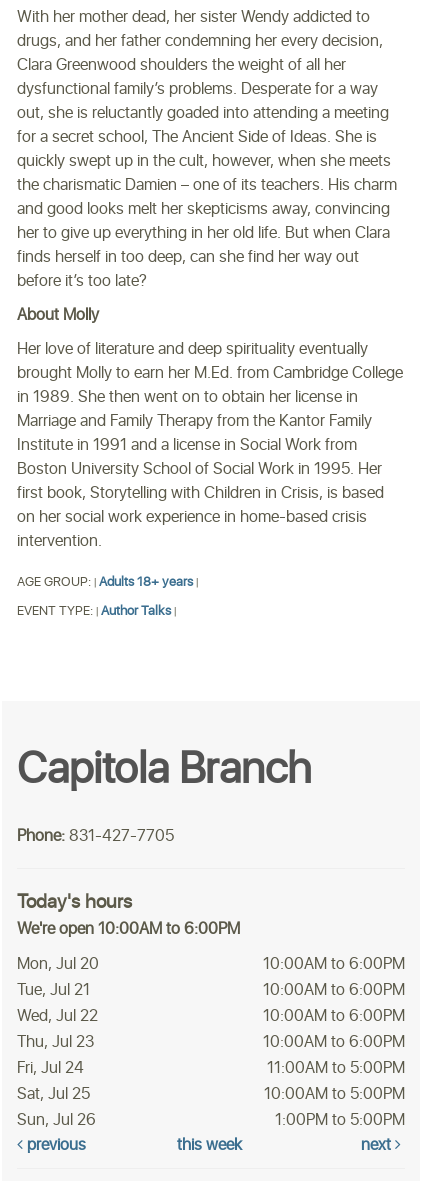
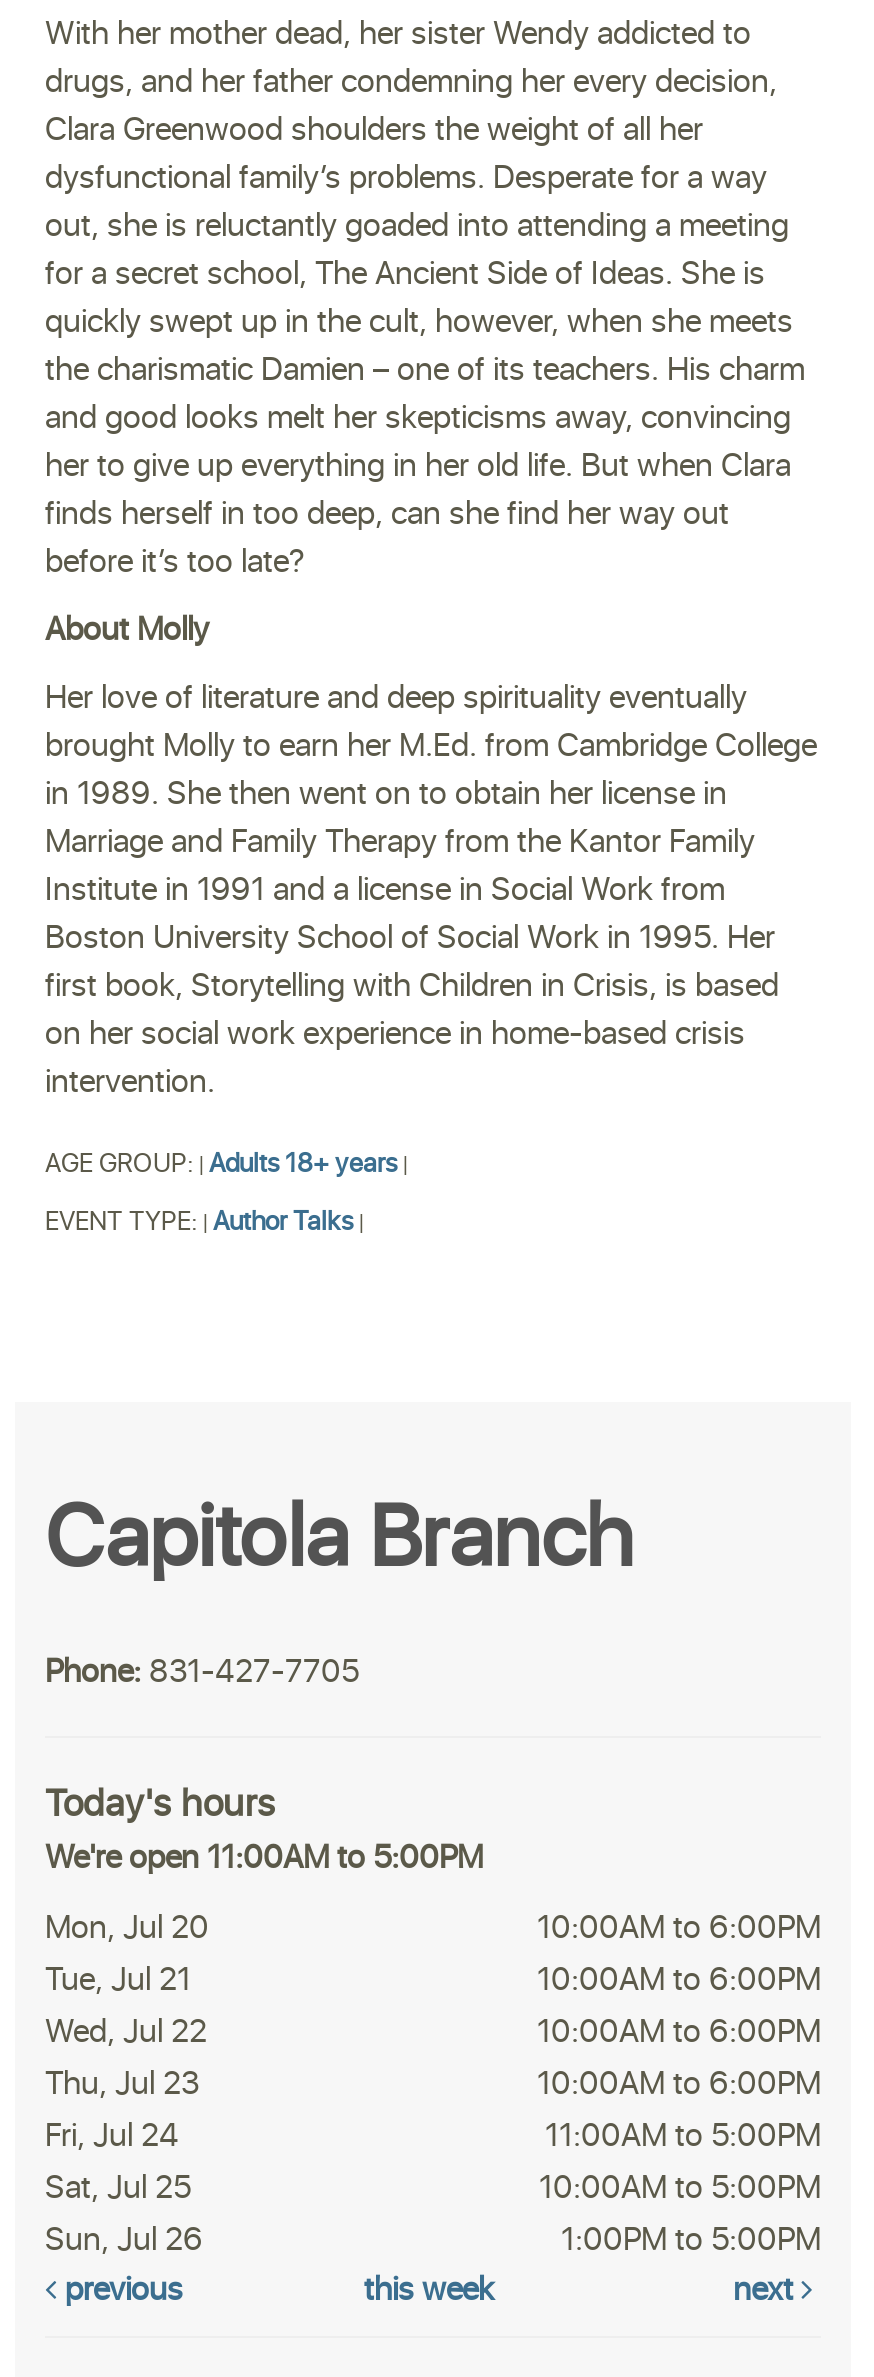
- We're open 10:00AM to 6:00PM
+ We're open 11:00AM to 5:00PM
